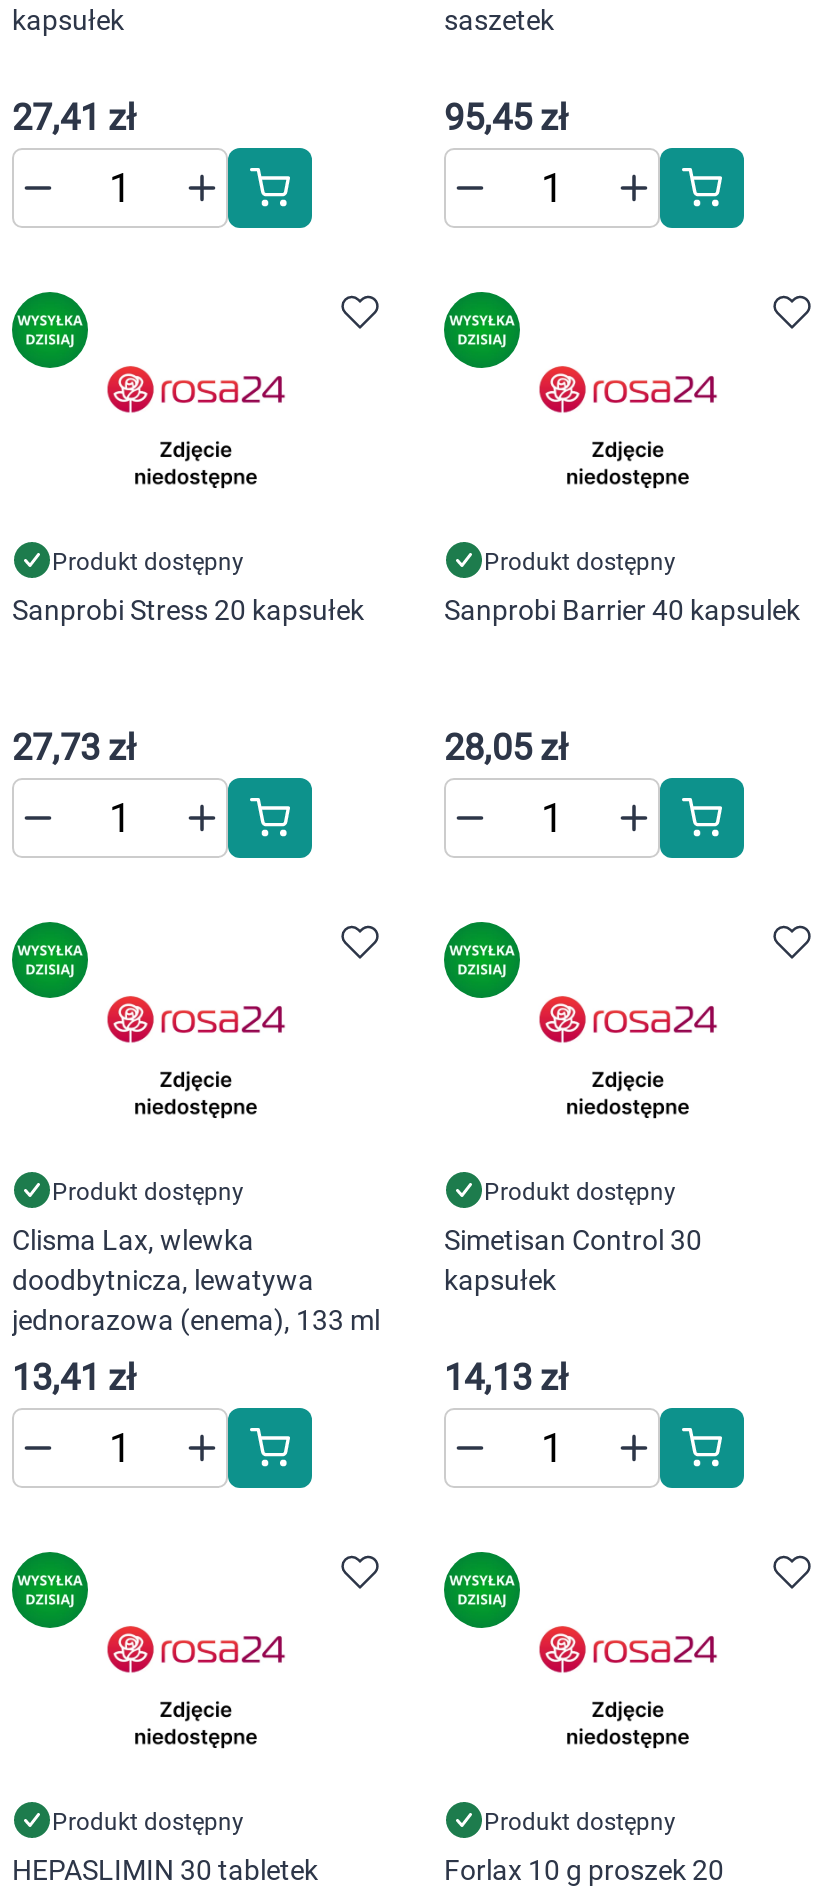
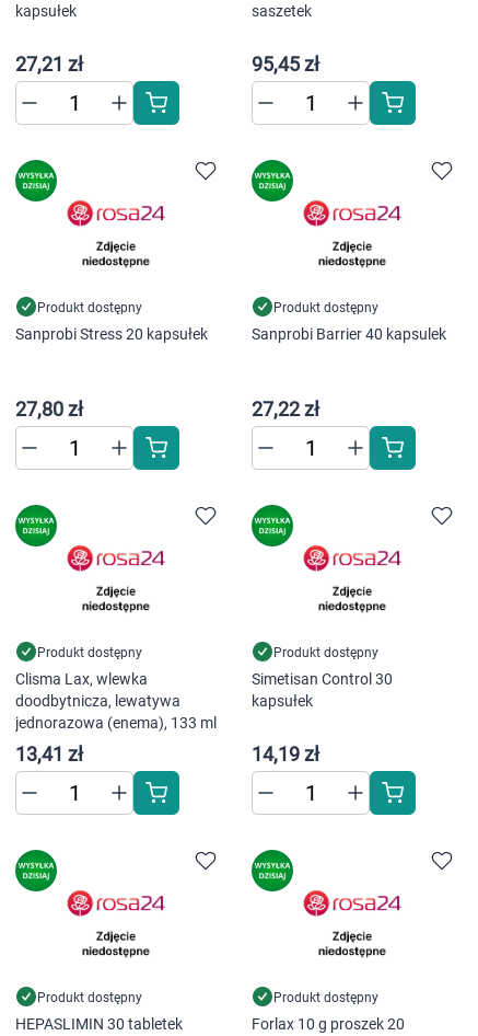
- 27,41 zł
+ 27,21 zł

- 27,73 zł
+ 27,80 zł

- 28,05 zł
+ 27,22 zł

- 14,13 zł
+ 14,19 zł
